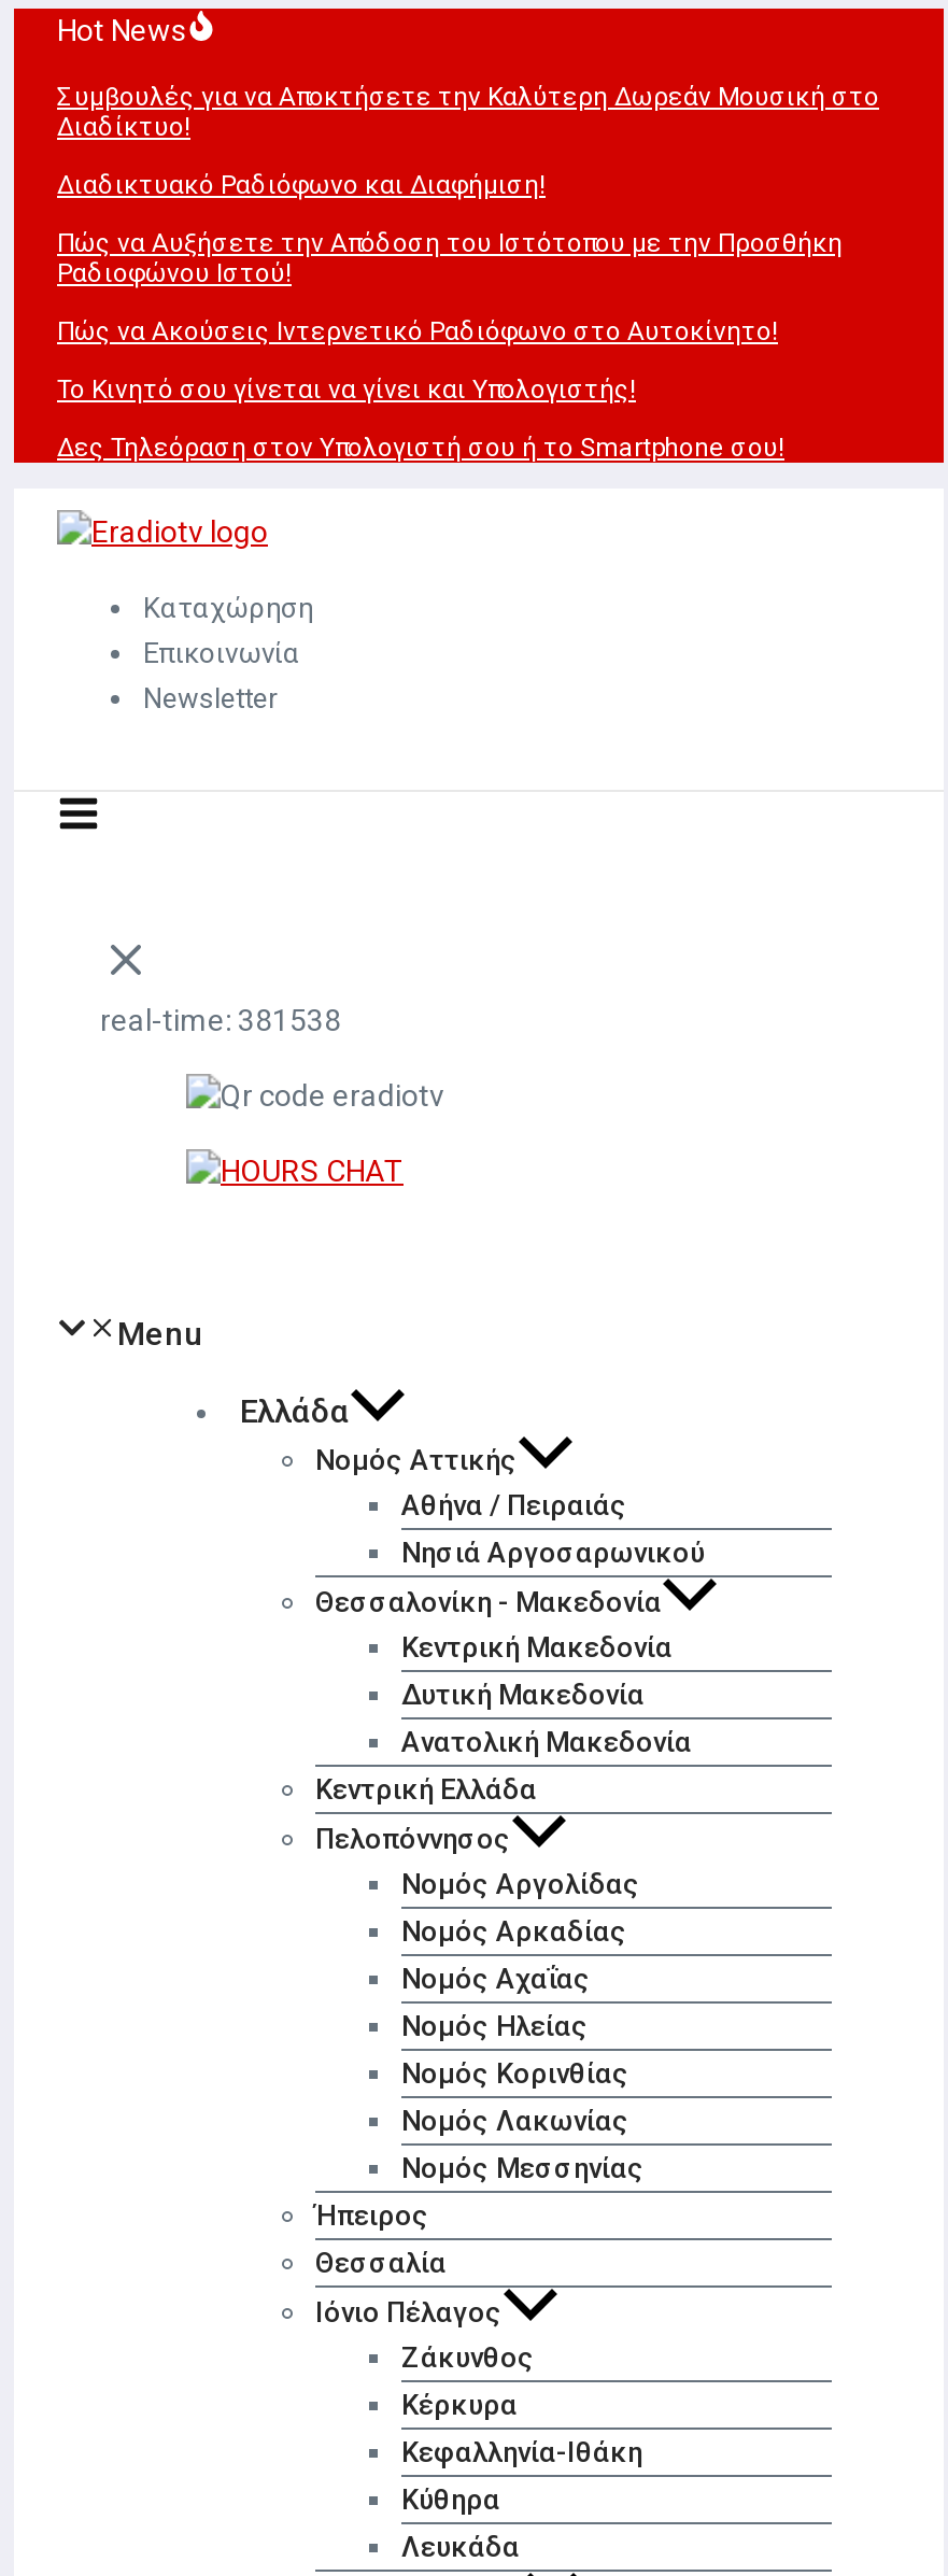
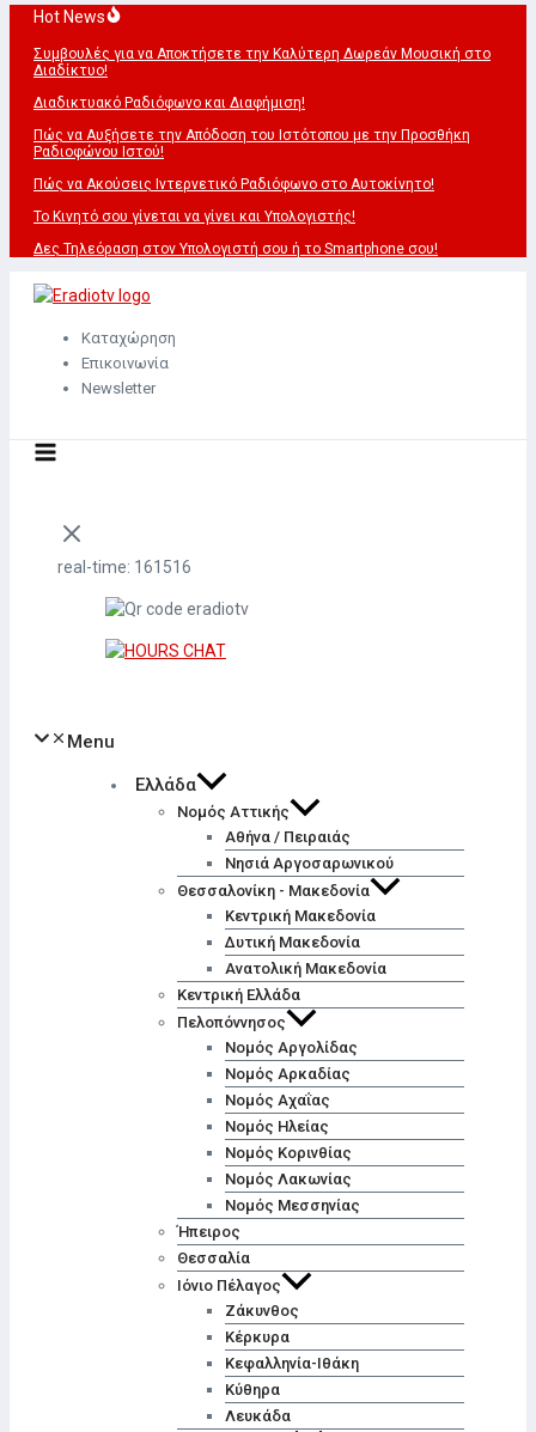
- real-time: 381538
+ real-time: 161516
